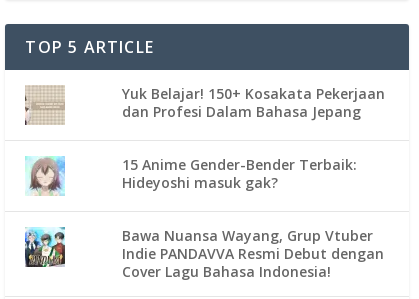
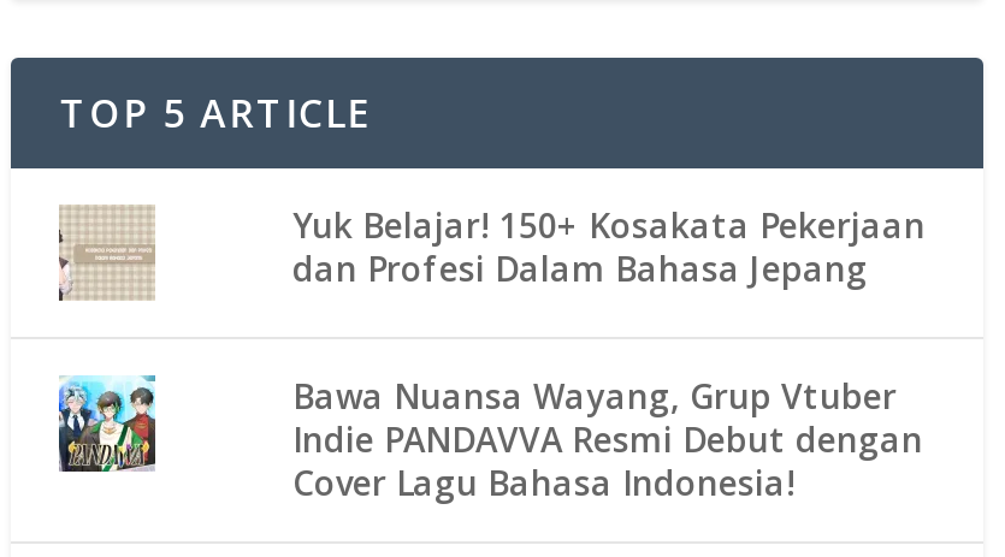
- [image]

- 15 Anime Gender-Bender Terbaik:
- Hideyoshi masuk gak?
